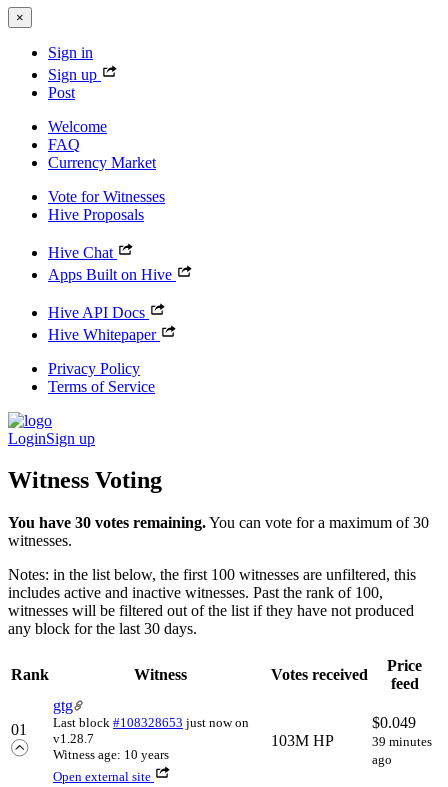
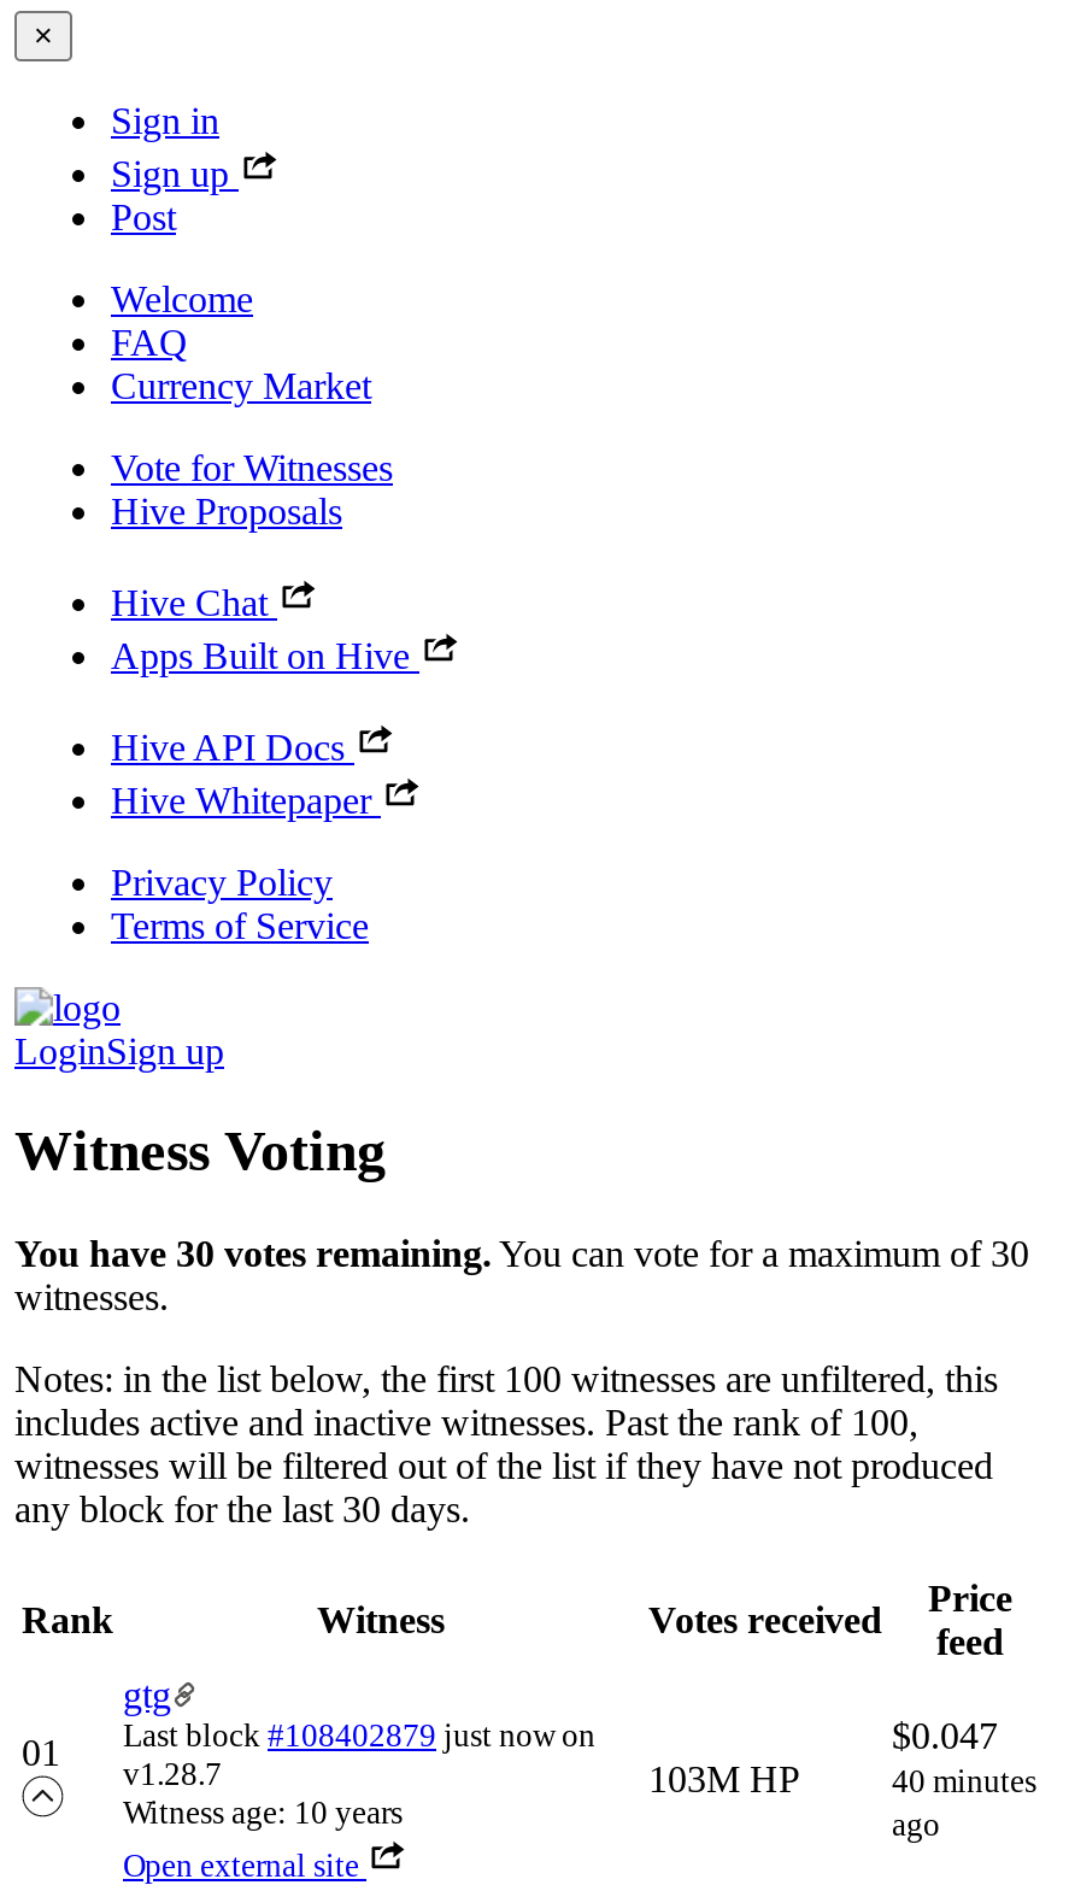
- Last block #108328653 just now on
+ Last block #108402879 just now on

- $0.049
+ $0.047

- 39 minutes
+ 40 minutes
